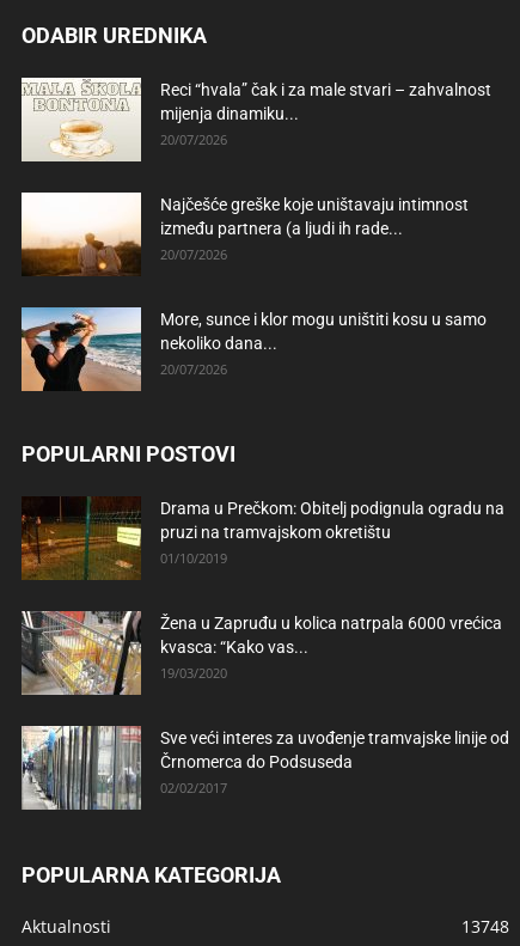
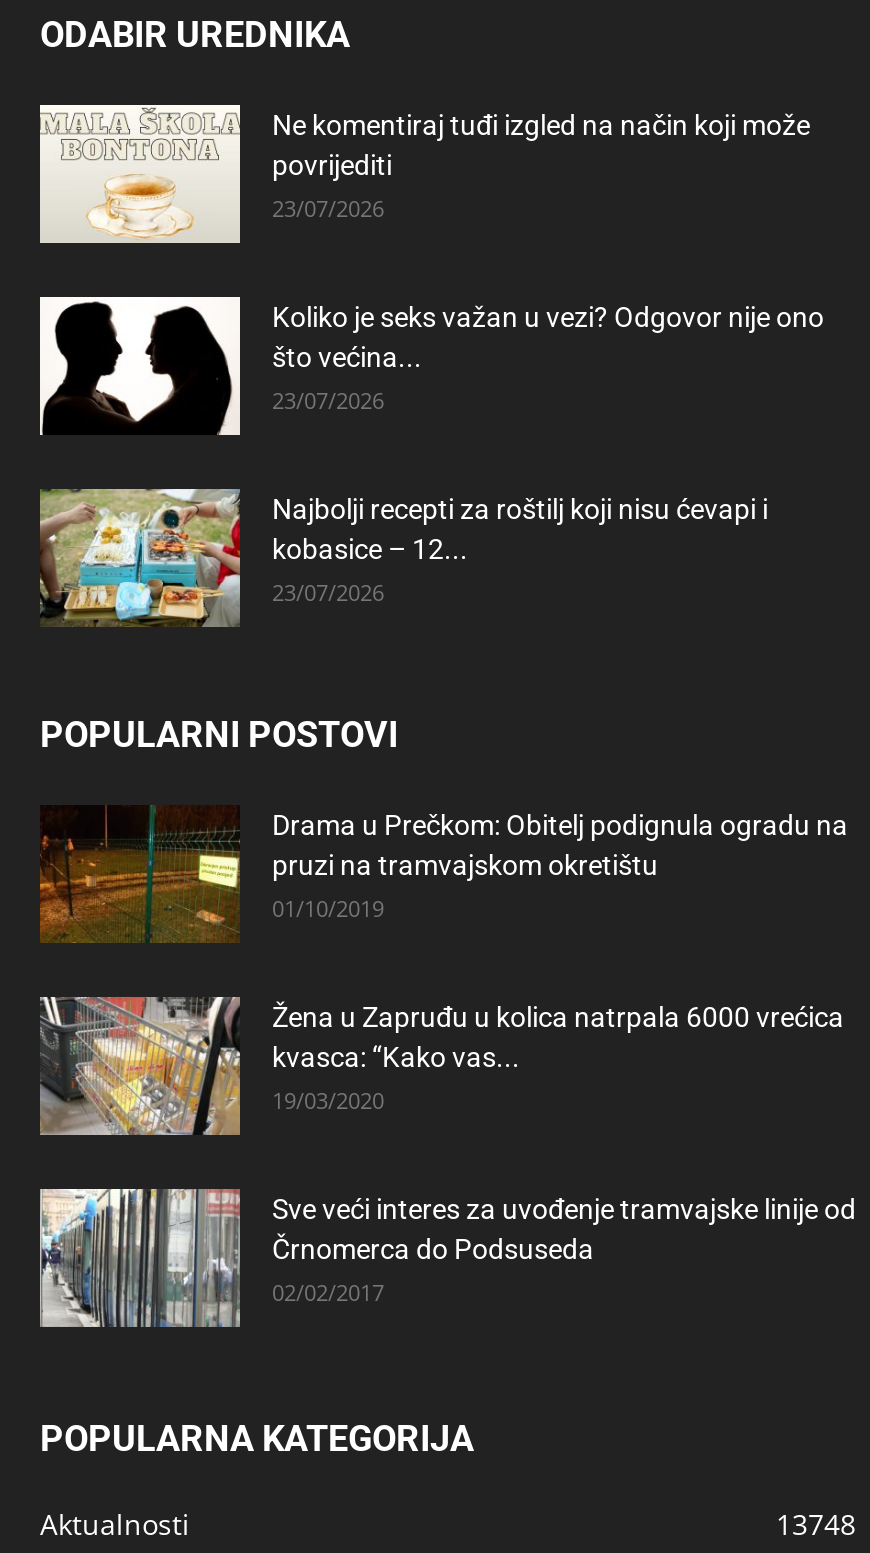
- Reci “hvala” čak i za male stvari – zahvalnost
- mijenja dinamiku...
- 20/07/2026
+ Ne komentiraj tuđi izgled na način koji može
+ povrijediti
+ 23/07/2026

- [image]
- Najčešće greške koje uništavaju intimnost
- između partnera (a ljudi ih rade...
- 20/07/2026
+ [image]
+ Koliko je seks važan u vezi? Odgovor nije ono
+ što većina...
+ 23/07/2026

- [image]
- More, sunce i klor mogu uništiti kosu u samo
- nekoliko dana...
- 20/07/2026
+ [image]
+ Najbolji recepti za roštilj koji nisu ćevapi i
+ kobasice – 12...
+ 23/07/2026
